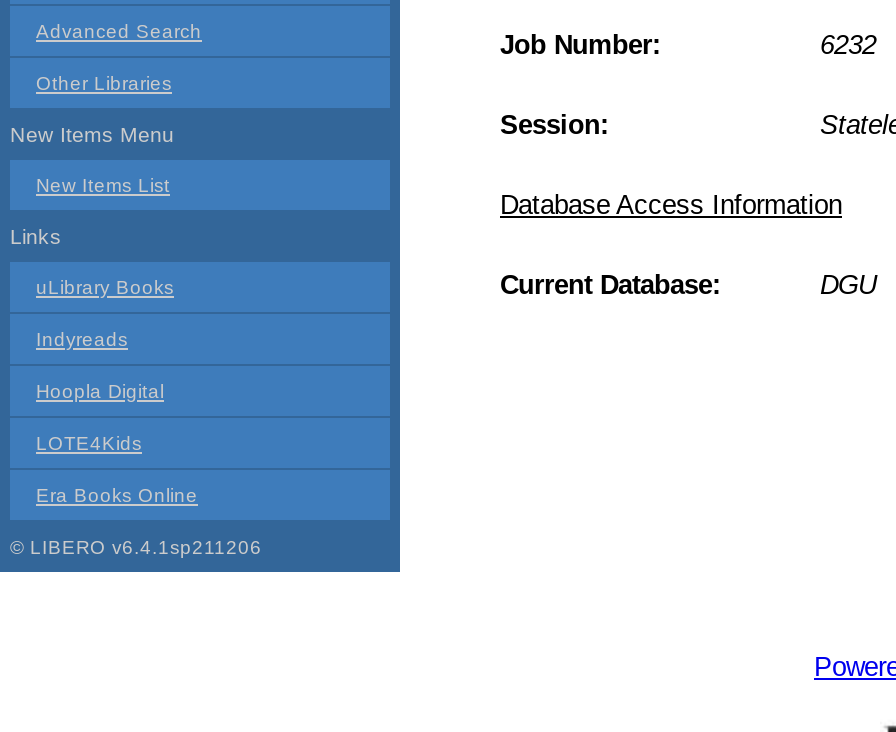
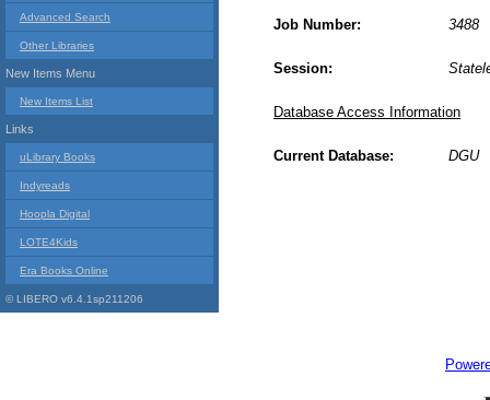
- 6232
+ 3488
